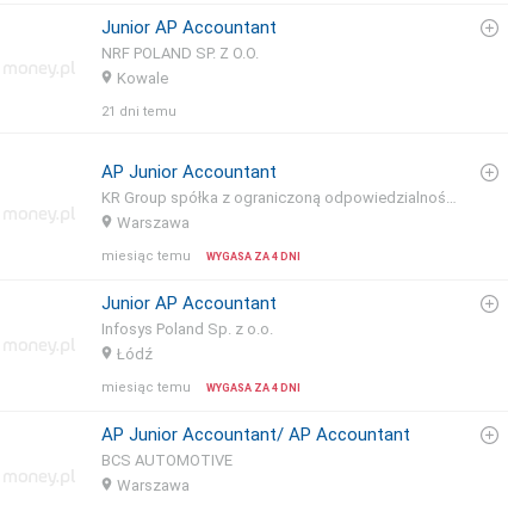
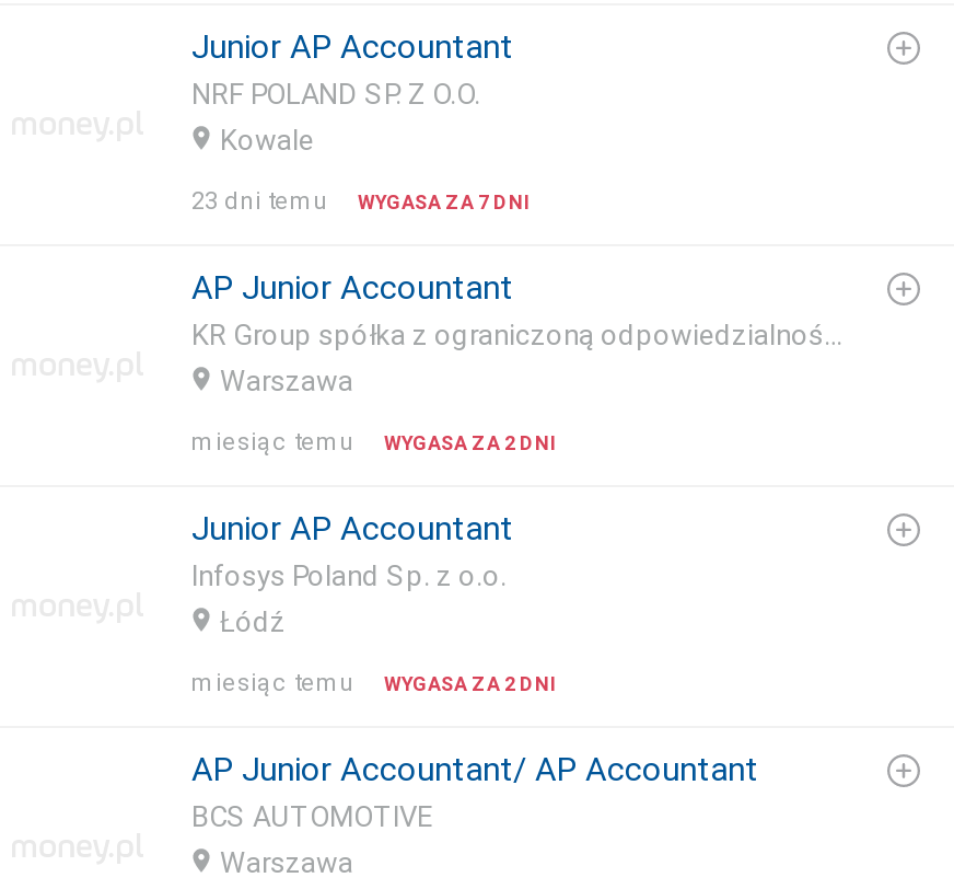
- 21 dni temu
+ 23 dni temu
+ WYGASA ZA 7 DNI

- miesiąc temu WYGASA ZA 4 DNI
+ miesiąc temu WYGASA ZA 2 DNI

- miesiąc temu WYGASA ZA 4 DNI
+ miesiąc temu WYGASA ZA 2 DNI
